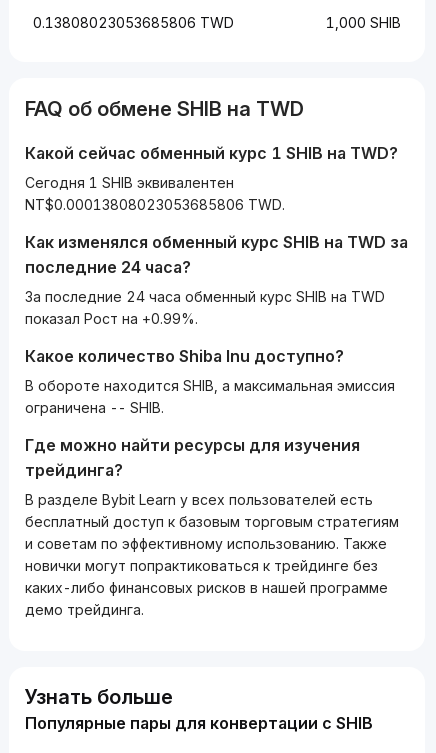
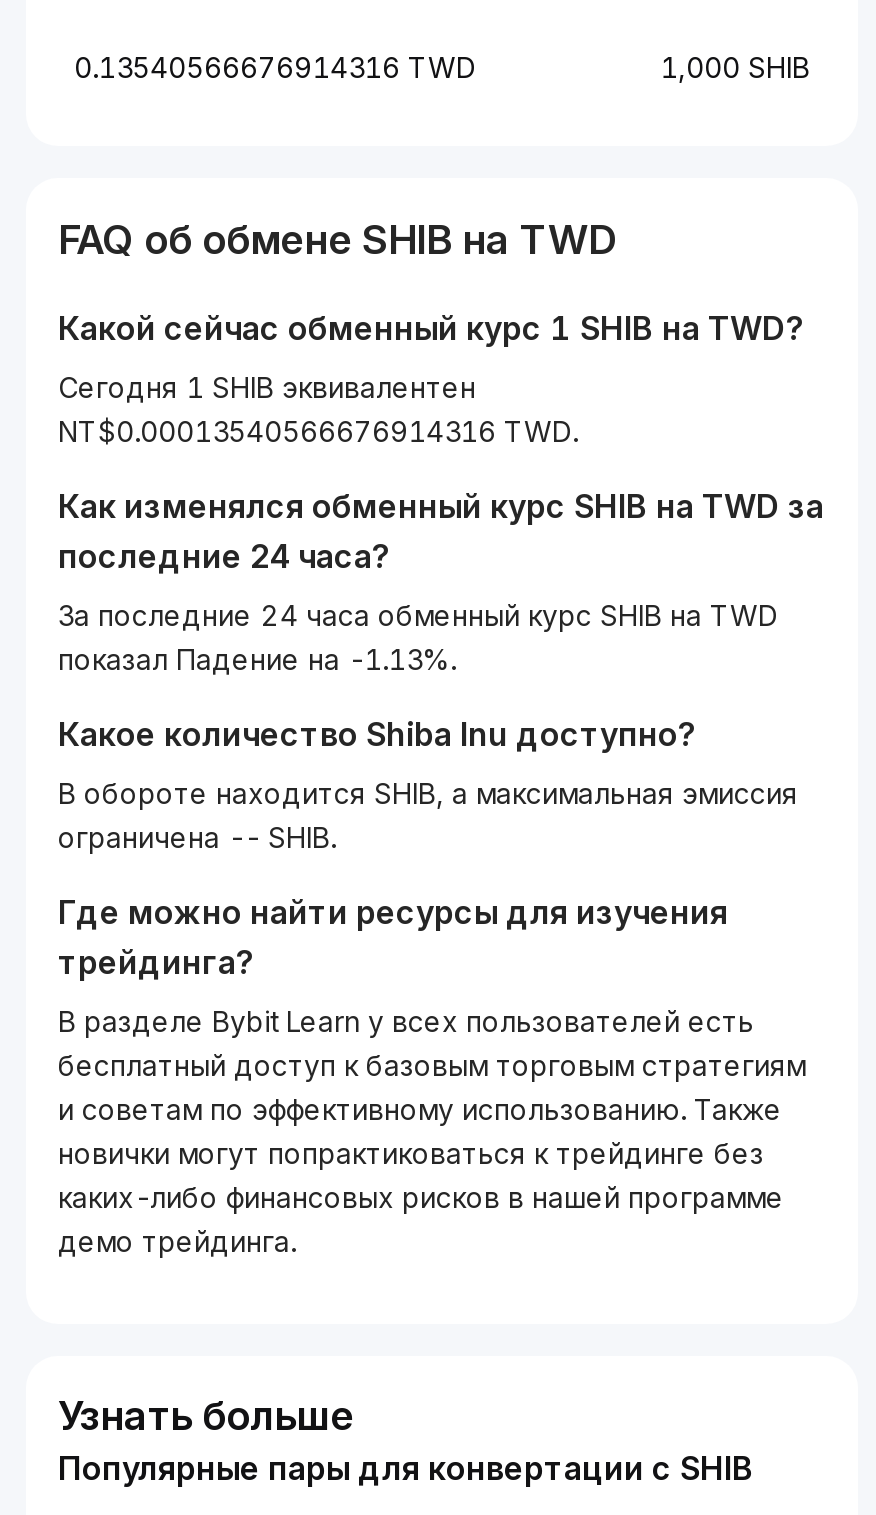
- 0.13808023053685806 TWD
+ 0.13540566676914316 TWD

- NT$0.00013808023053685806 TWD.
+ NT$0.00013540566676914316 TWD.

- показал Рост на +0.99%.
+ показал Падение на -1.13%.
